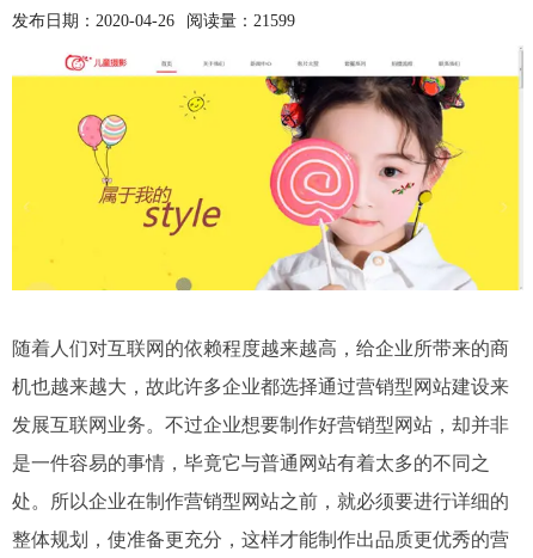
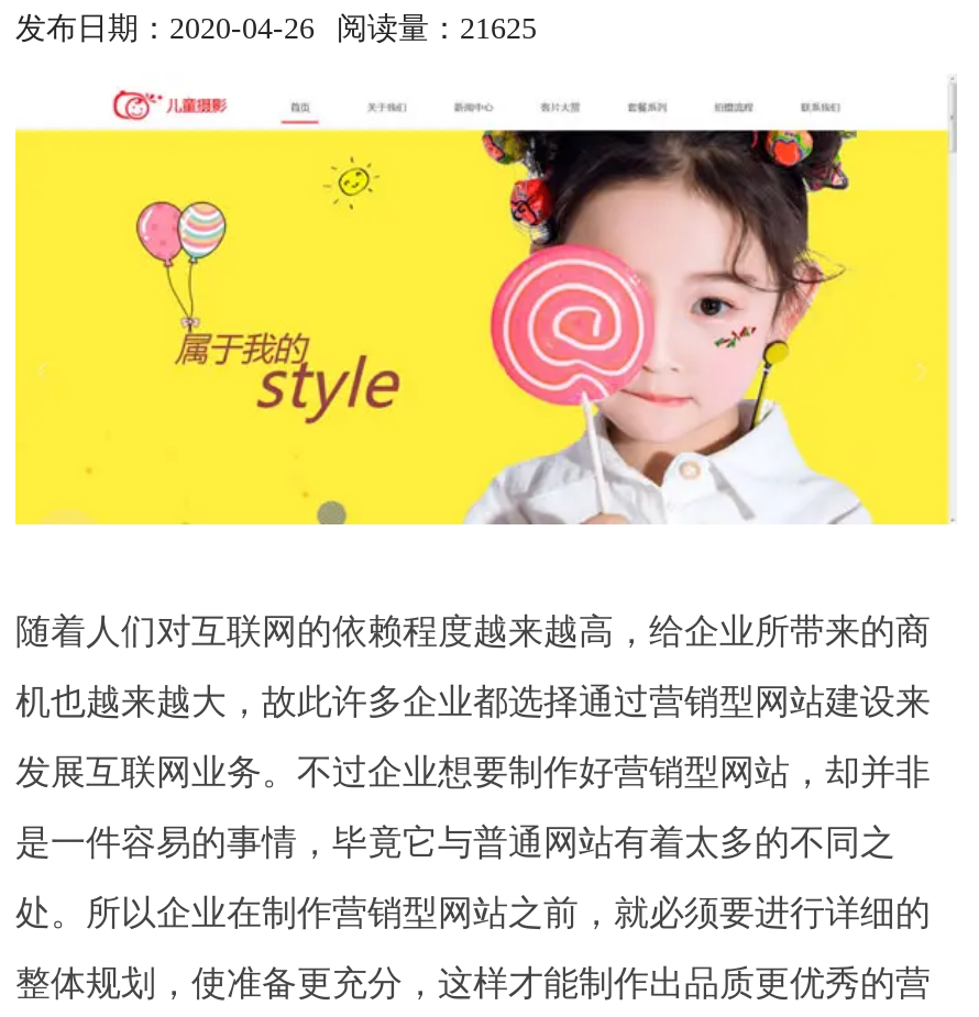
- 发布日期：2020-04-26 阅读量：21599
+ 发布日期：2020-04-26 阅读量：21625
